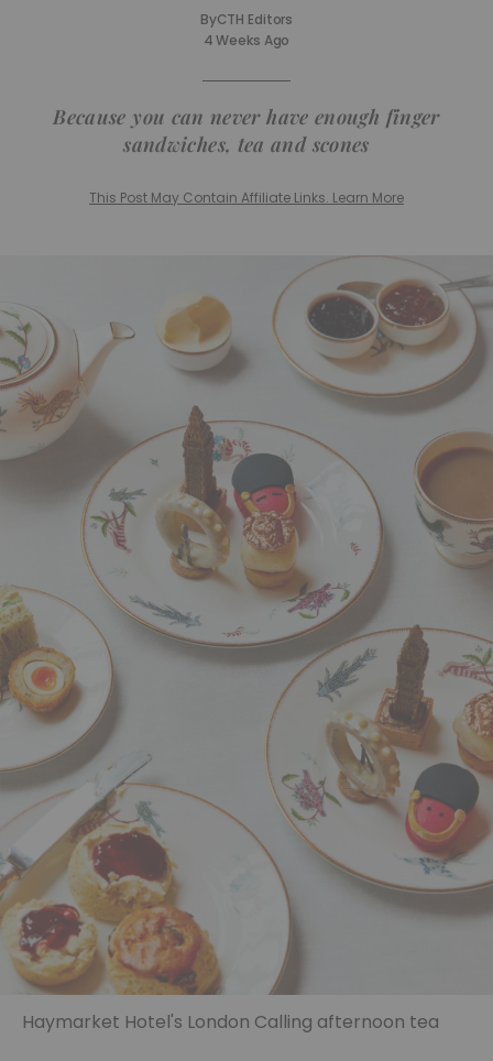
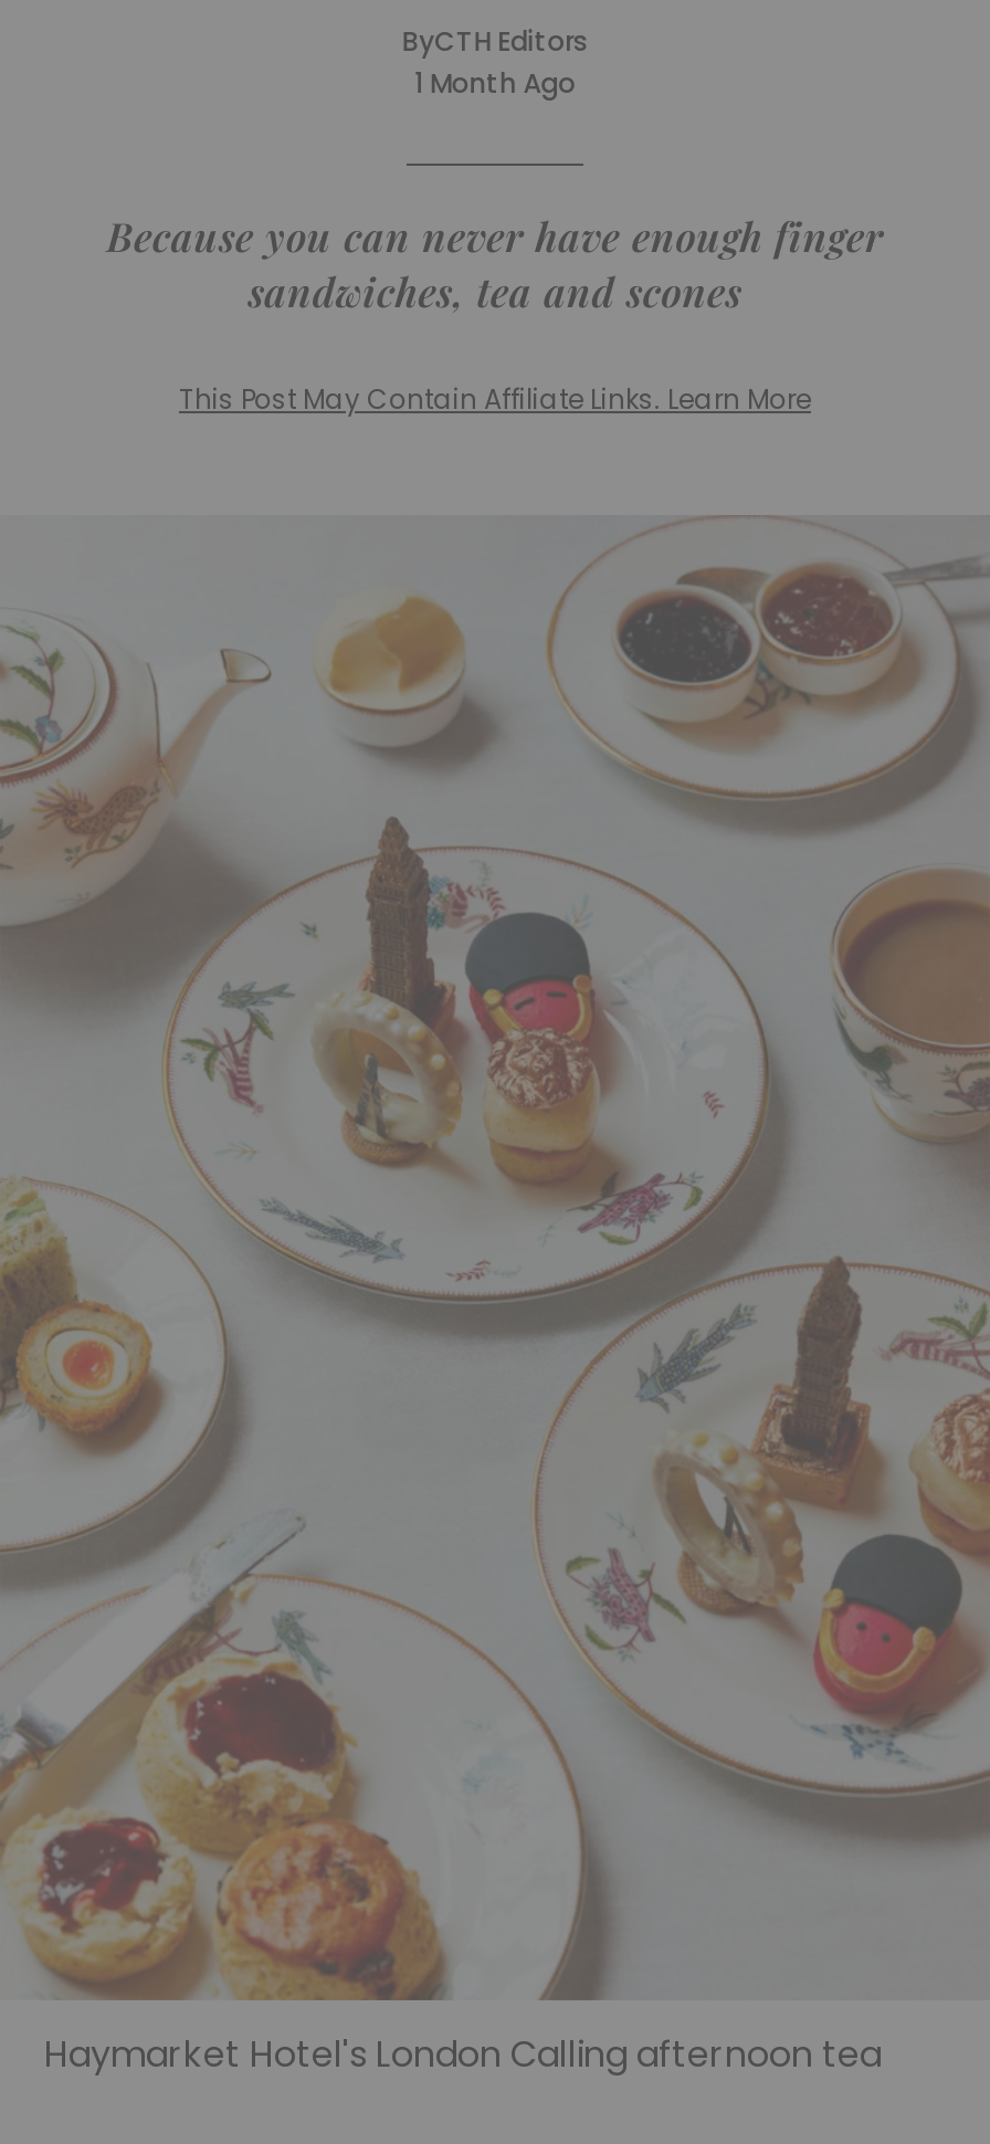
- 4 Weeks Ago
+ 1 Month Ago
